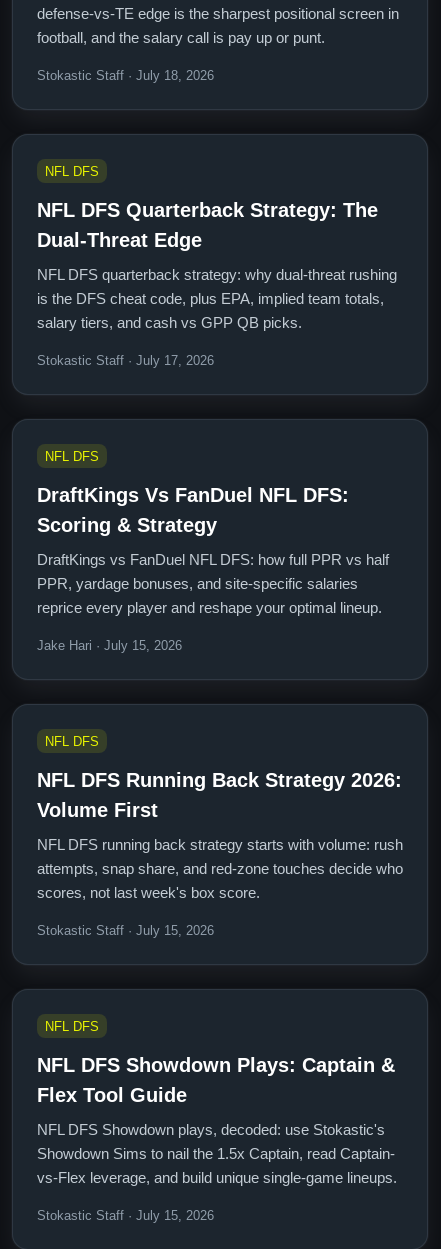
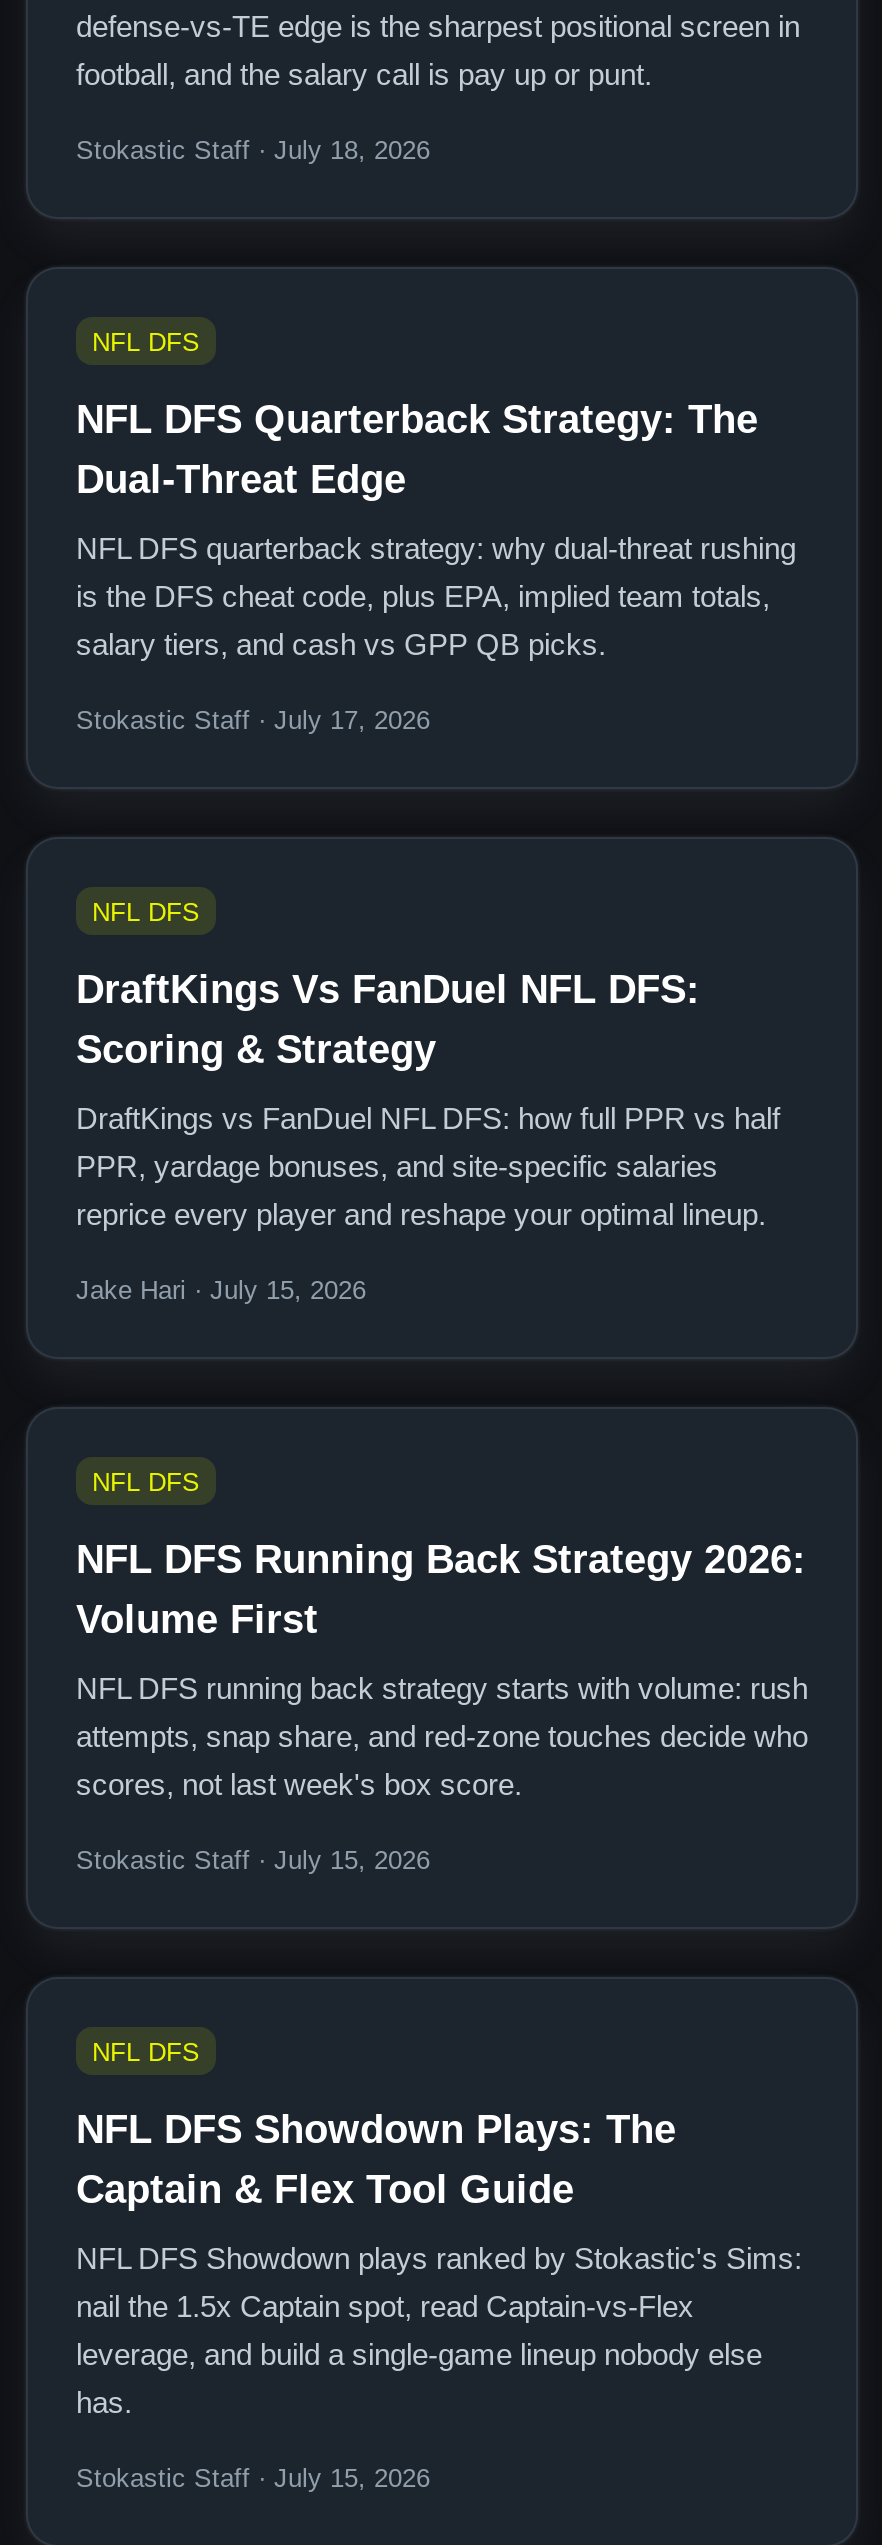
- NFL DFS Showdown Plays: Captain &
- Flex Tool Guide
+ NFL DFS Showdown Plays: The
+ Captain & Flex Tool Guide

- NFL DFS Showdown plays, decoded: use Stokastic's
- Showdown Sims to nail the 1.5x Captain, read Captain-
- vs-Flex leverage, and build unique single-game lineups.
+ NFL DFS Showdown plays ranked by Stokastic's Sims:
+ nail the 1.5x Captain spot, read Captain-vs-Flex
+ leverage, and build a single-game lineup nobody else
+ has.
